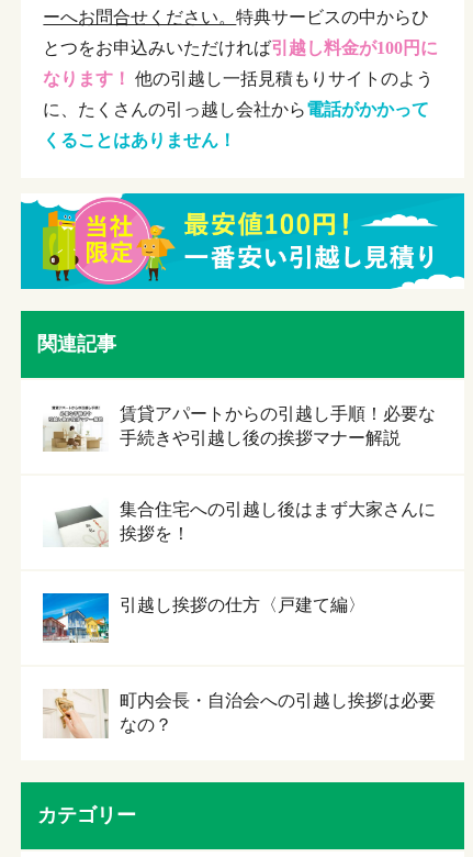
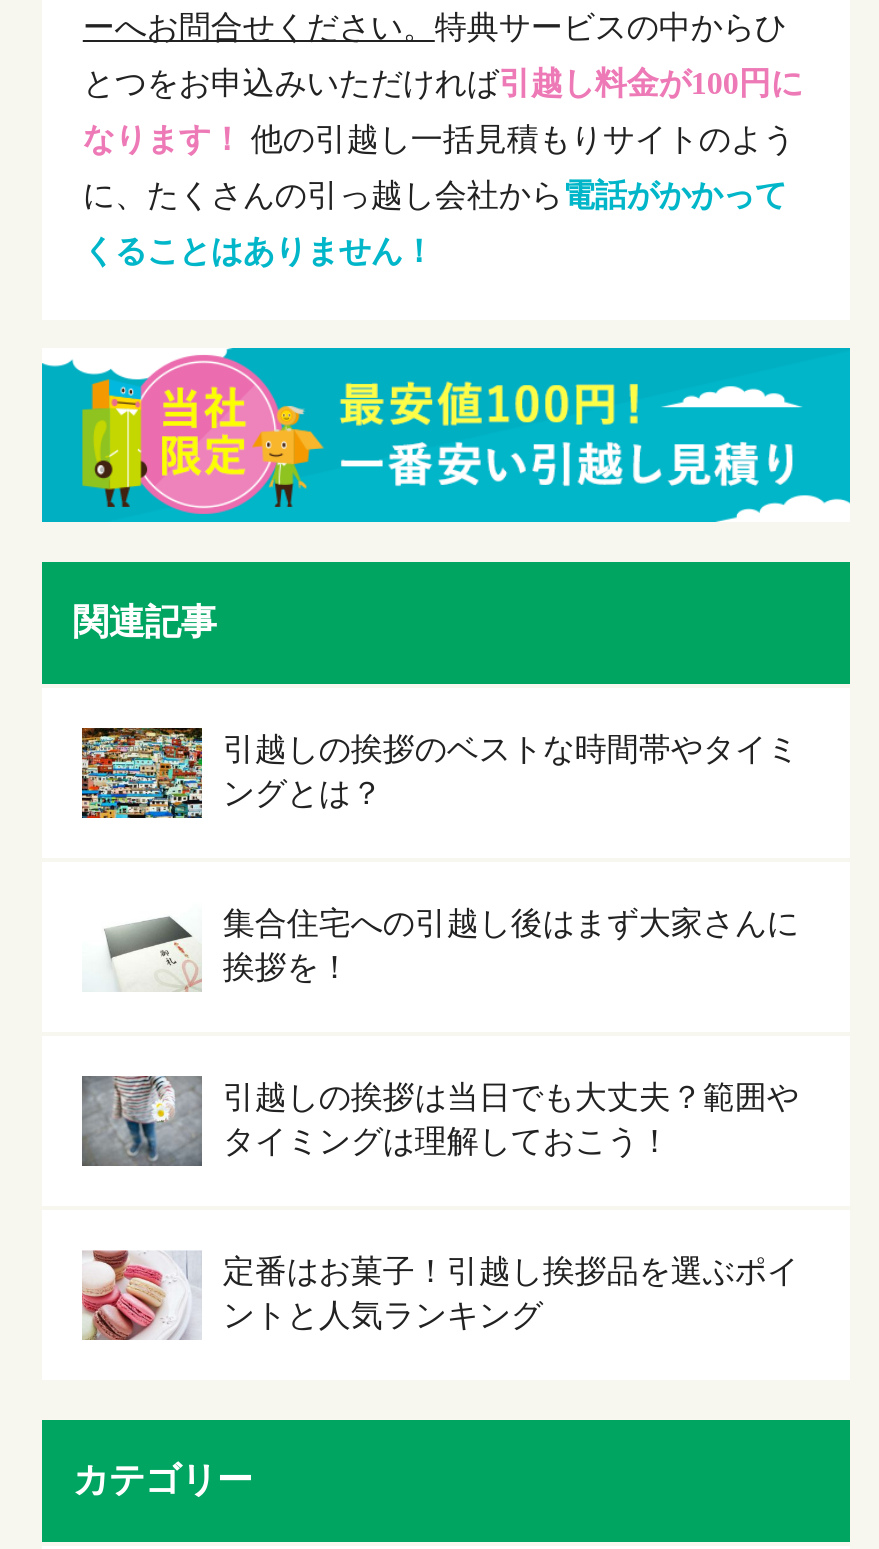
- [image]
- 賃貸アパートからの引越し手順！必要な
- 手続きや引越し後の挨拶マナー解説
+ [image]
+ 引越しの挨拶のベストな時間帯やタイミ
+ ングとは？

- [image]
- 引越し挨拶の仕方〈戸建て編〉
+ [image]
+ 引越しの挨拶は当日でも大丈夫？範囲や
+ タイミングは理解しておこう！

- [image]
- 町内会長・自治会への引越し挨拶は必要
- なの？
+ [image]
+ 定番はお菓子！引越し挨拶品を選ぶポイ
+ ントと人気ランキング
